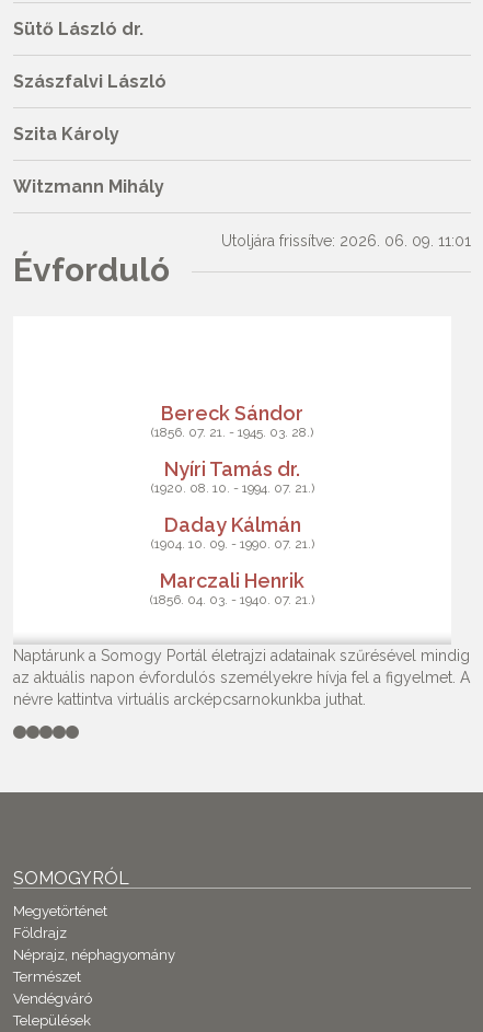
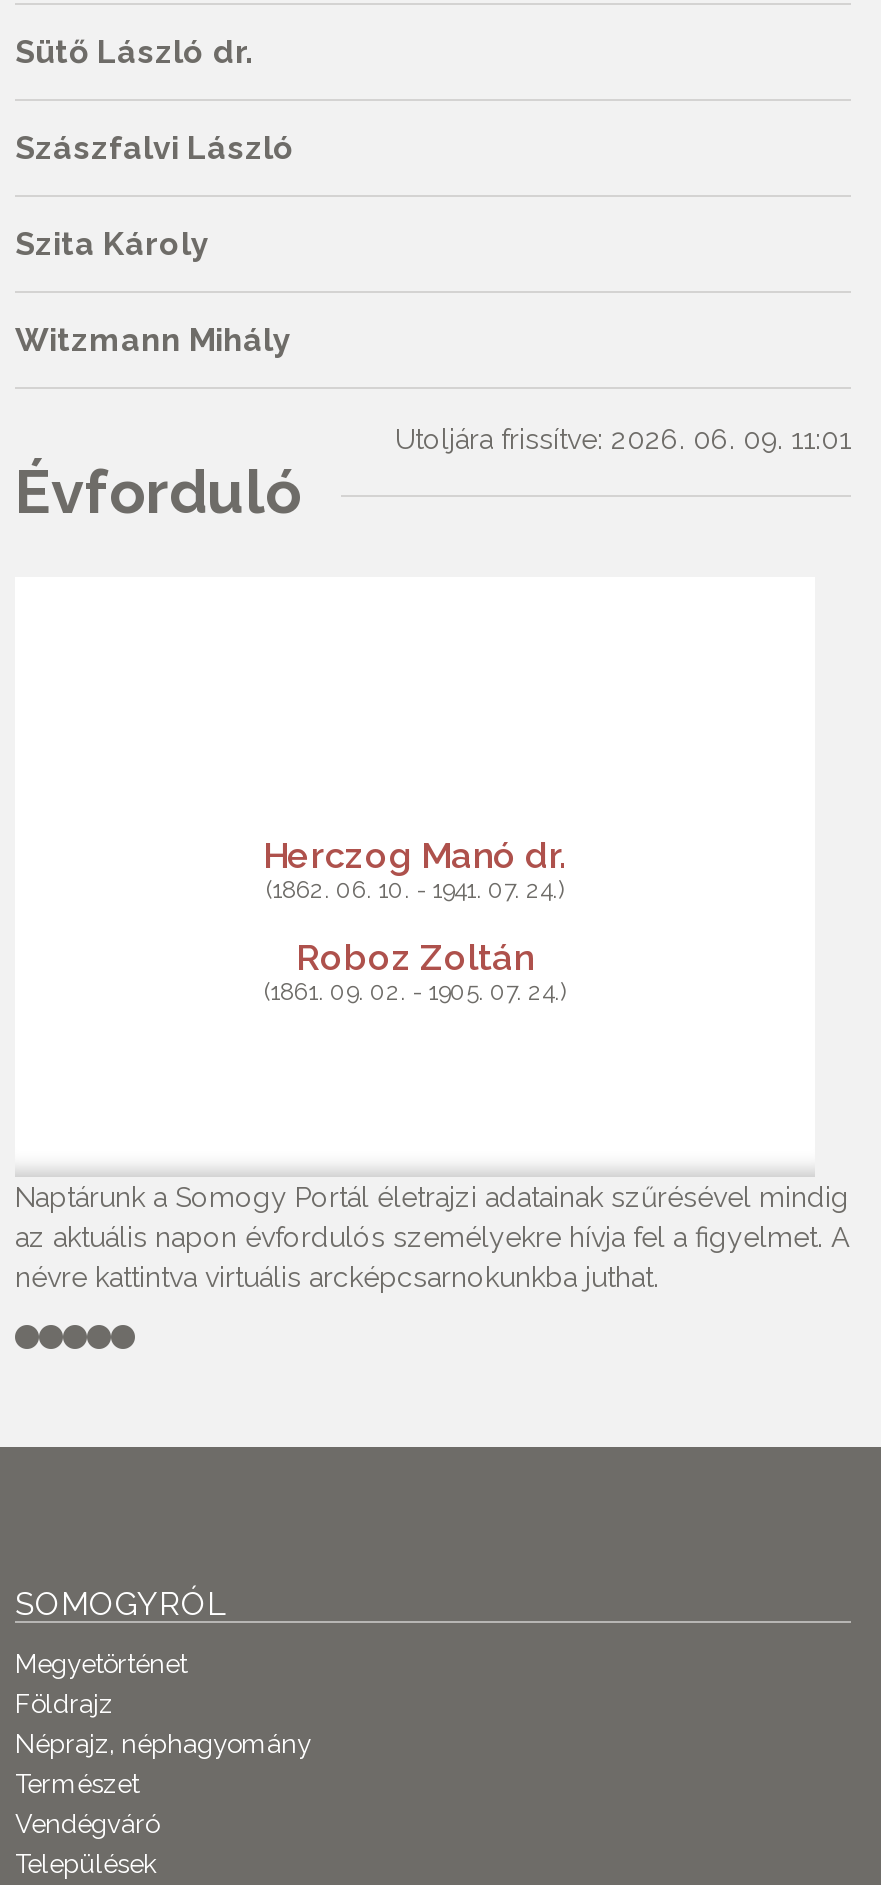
- Bereck Sándor
- (1856. 07. 21. - 1945. 03. 28.)
- Nyíri Tamás dr.
- (1920. 08. 10. - 1994. 07. 21.)
- Daday Kálmán
- (1904. 10. 09. - 1990. 07. 21.)
- Marczali Henrik
- (1856. 04. 03. - 1940. 07. 21.)
+ Herczog Manó dr.
+ (1862. 06. 10. - 1941. 07. 24.)
+ Roboz Zoltán
+ (1861. 09. 02. - 1905. 07. 24.)
